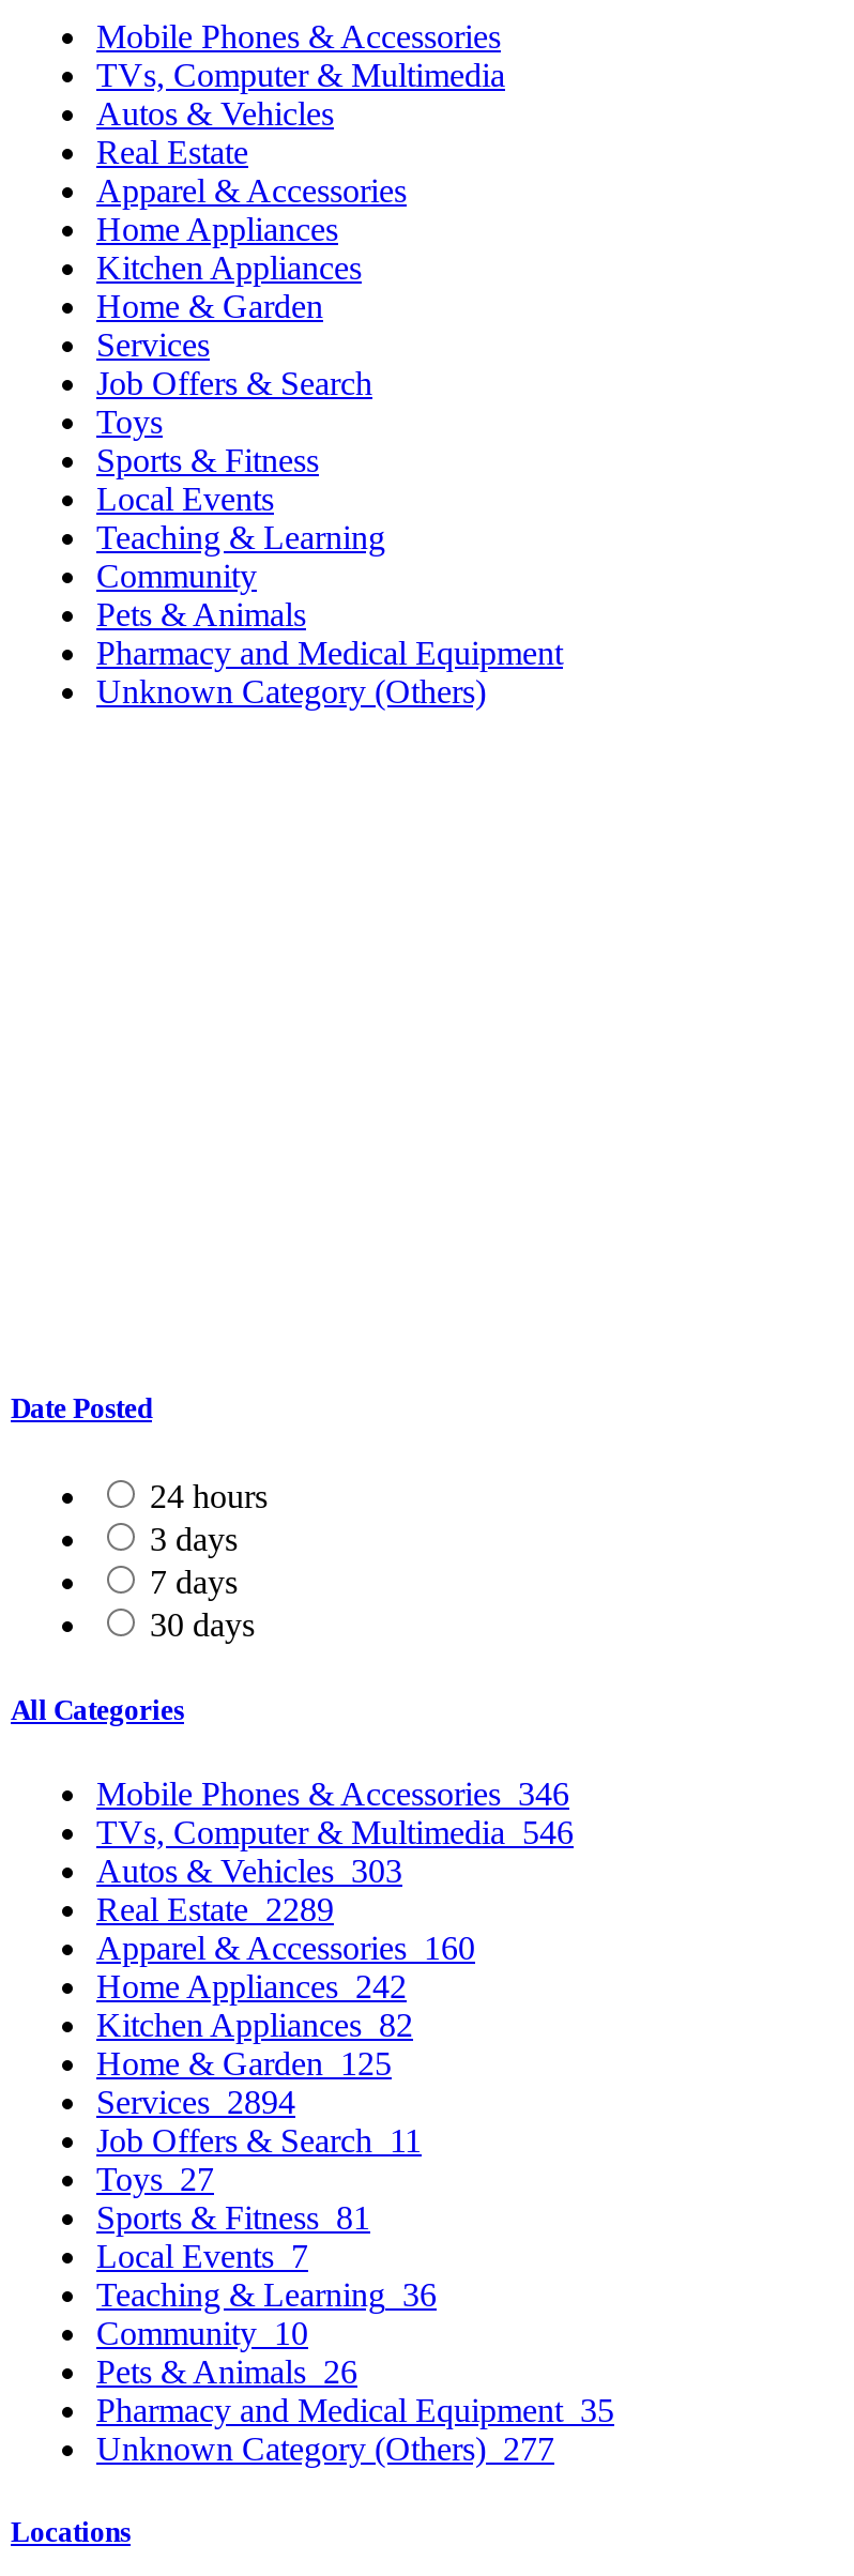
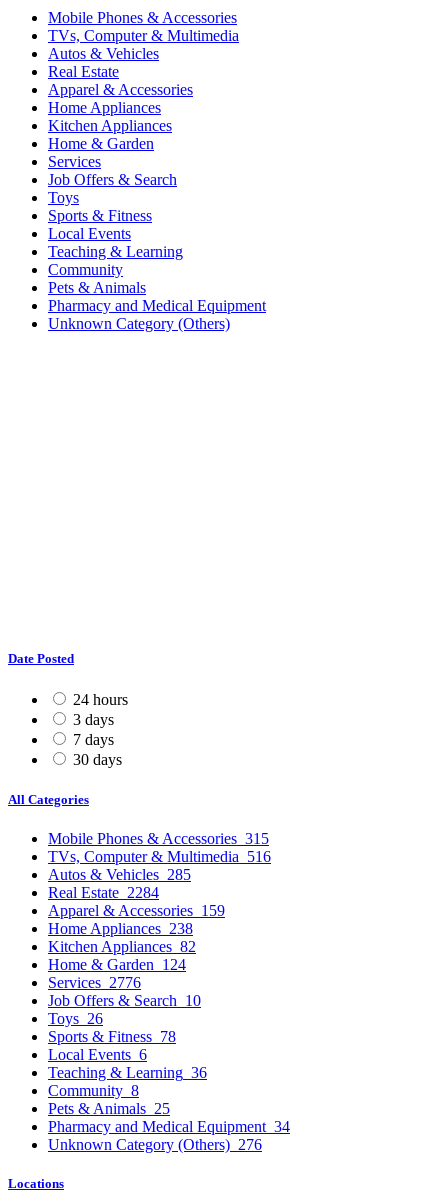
- Mobile Phones & Accessories 346
+ Mobile Phones & Accessories 315

- TVs, Computer & Multimedia 546
+ TVs, Computer & Multimedia 516

- Autos & Vehicles 303
+ Autos & Vehicles 285

- Real Estate 2289
+ Real Estate 2284

- Apparel & Accessories 160
+ Apparel & Accessories 159

- Home Appliances 242
+ Home Appliances 238

- Home & Garden 125
+ Home & Garden 124

- Services 2894
+ Services 2776

- Job Offers & Search 11
+ Job Offers & Search 10

- Toys 27
+ Toys 26

- Sports & Fitness 81
+ Sports & Fitness 78

- Local Events 7
+ Local Events 6

- Community 10
+ Community 8

- Pets & Animals 26
+ Pets & Animals 25

- Pharmacy and Medical Equipment 35
+ Pharmacy and Medical Equipment 34

- Unknown Category (Others) 277
+ Unknown Category (Others) 276
